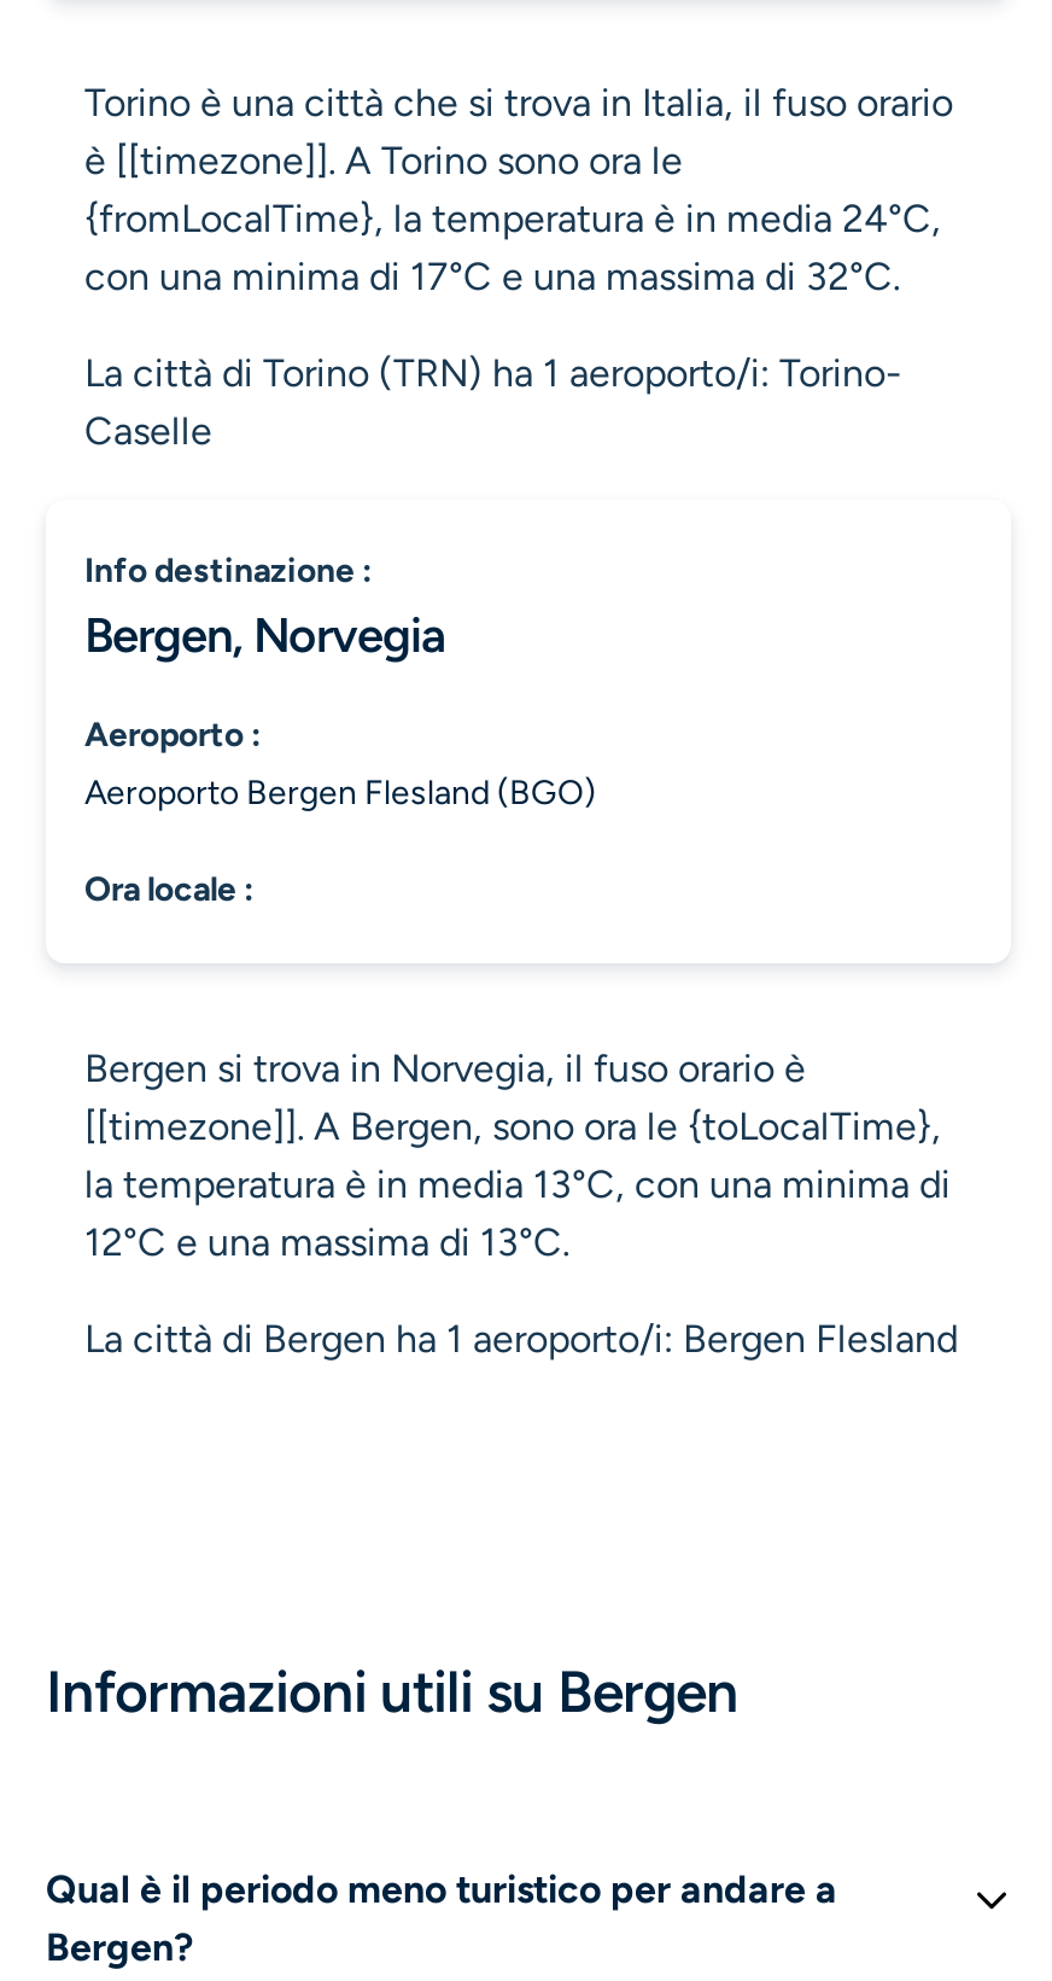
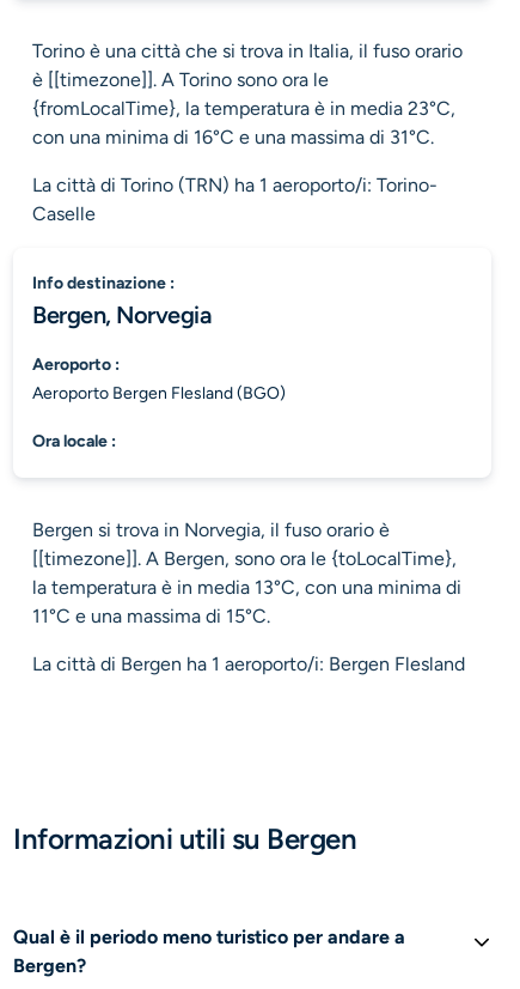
- {fromLocalTime}, la temperatura è in media 24°C,
+ {fromLocalTime}, la temperatura è in media 23°C,

- con una minima di 17°C e una massima di 32°C.
+ con una minima di 16°C e una massima di 31°C.

- 12°C e una massima di 13°C.
+ 11°C e una massima di 15°C.
